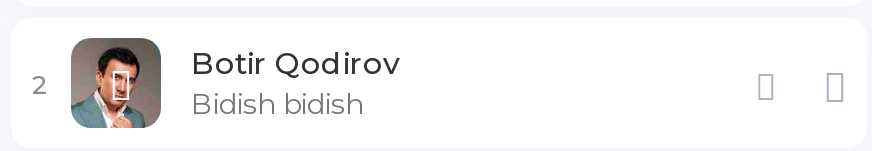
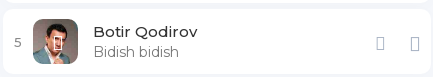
- 2
+ 5
